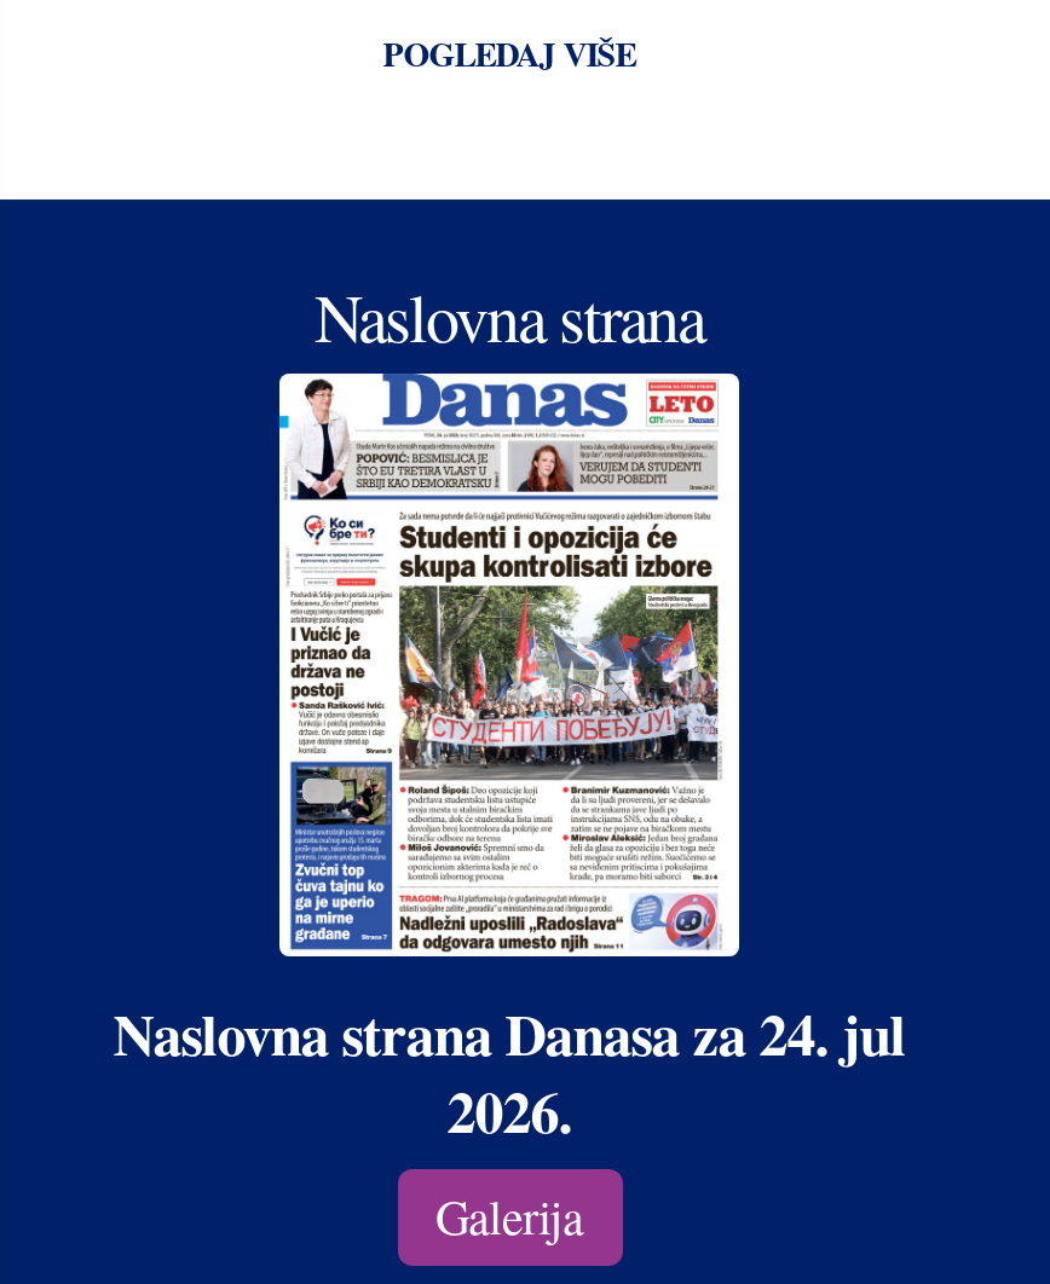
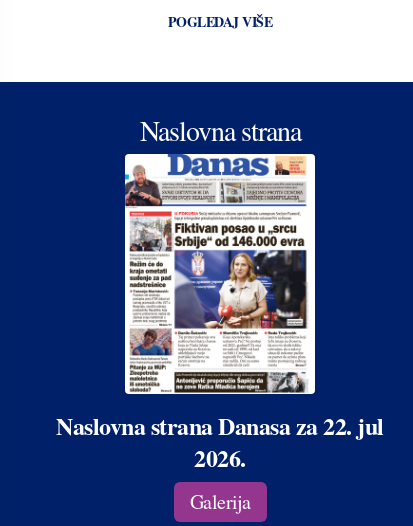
- [image]
- Naslovna strana Danasa za 24. jul
+ [image]
+ Naslovna strana Danasa za 22. jul
